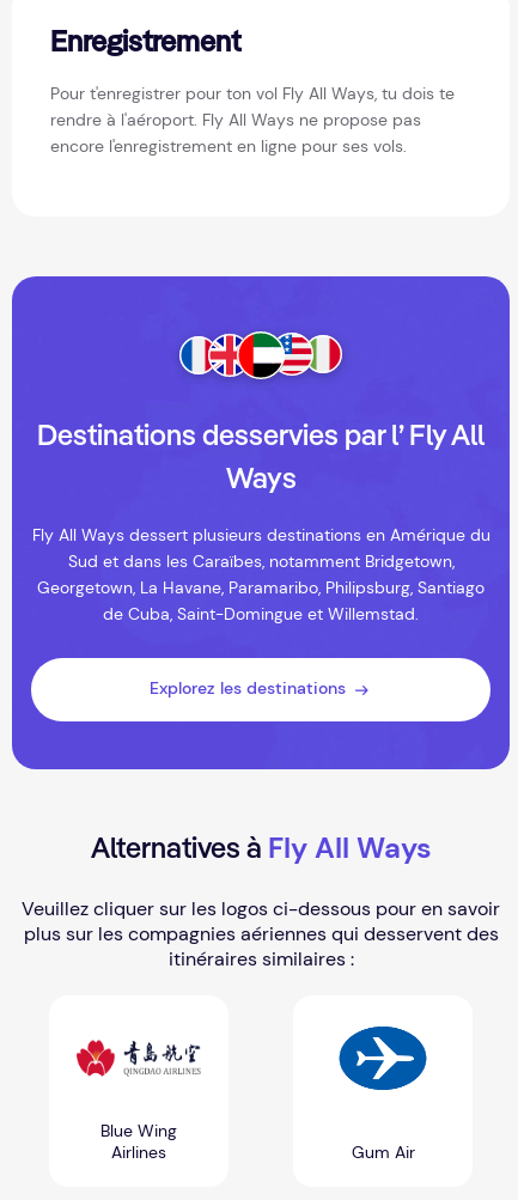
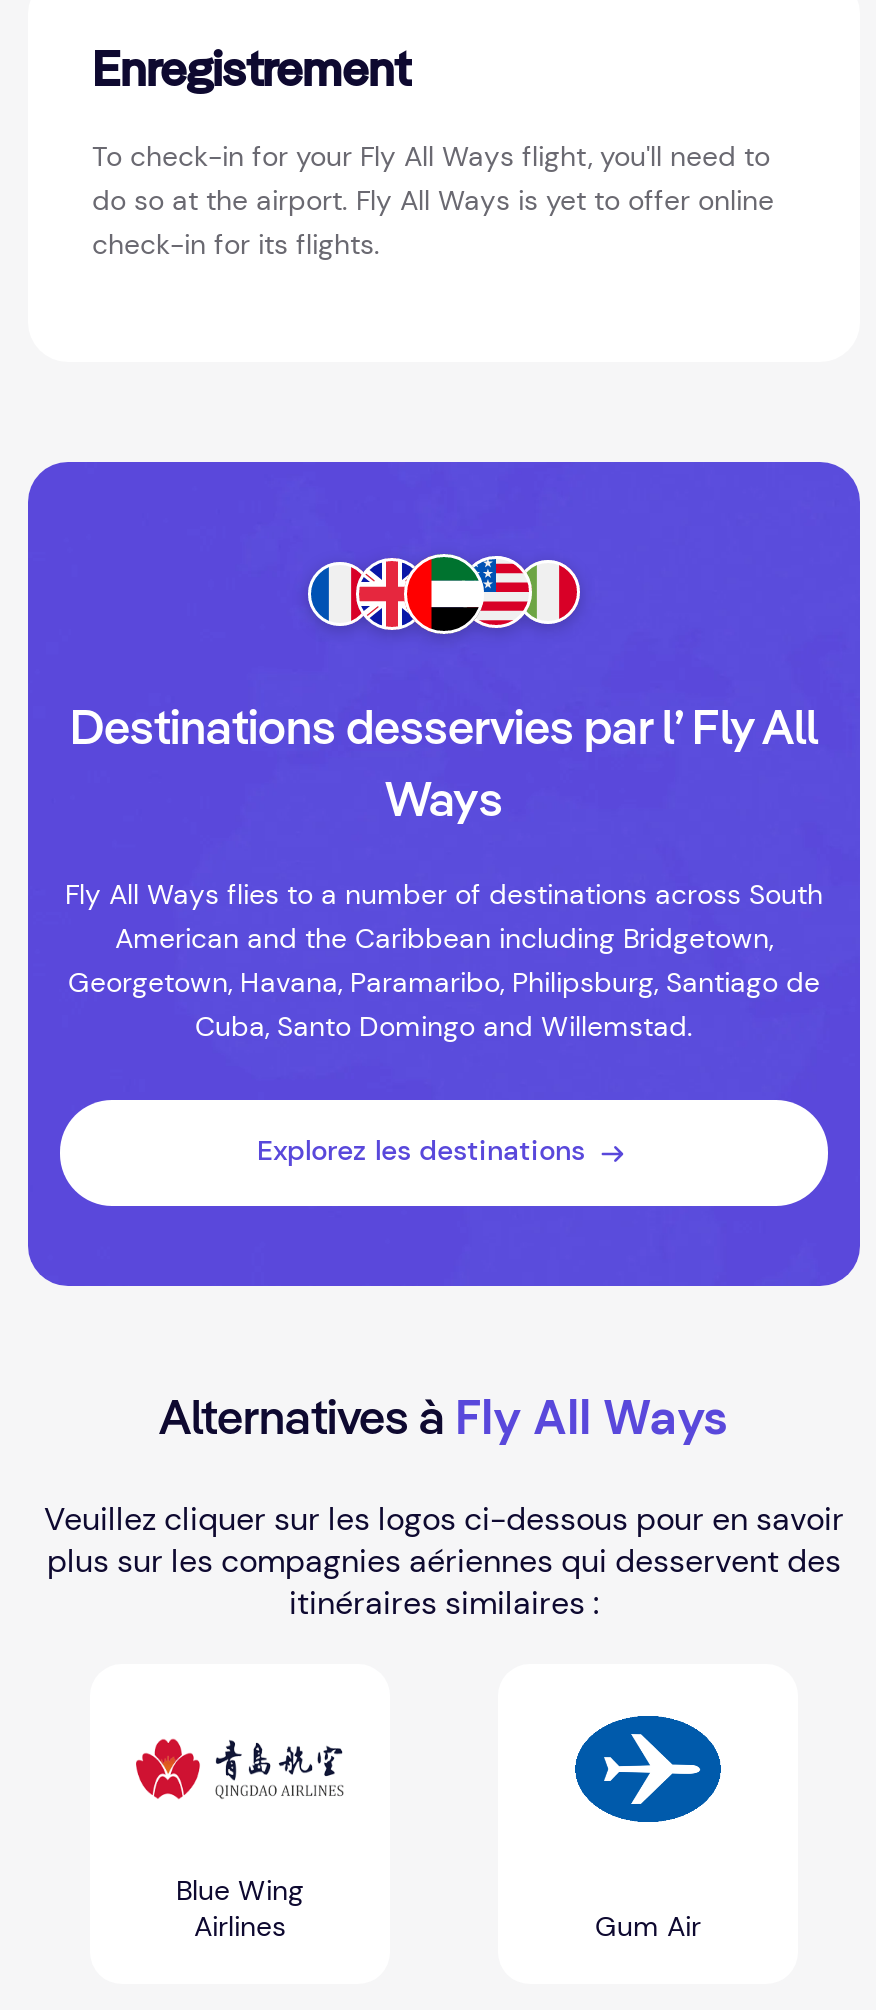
- Pour t'enregistrer pour ton vol Fly All Ways, tu dois te
- rendre à l'aéroport. Fly All Ways ne propose pas
- encore l'enregistrement en ligne pour ses vols.
+ To check-in for your Fly All Ways flight, you'll need to
+ do so at the airport. Fly All Ways is yet to offer online
+ check-in for its flights.

- Fly All Ways dessert plusieurs destinations en Amérique du
- Sud et dans les Caraïbes, notamment Bridgetown,
- Georgetown, La Havane, Paramaribo, Philipsburg, Santiago
- de Cuba, Saint-Domingue et Willemstad.
+ Fly All Ways flies to a number of destinations across South
+ American and the Caribbean including Bridgetown,
+ Georgetown, Havana, Paramaribo, Philipsburg, Santiago de
+ Cuba, Santo Domingo and Willemstad.
